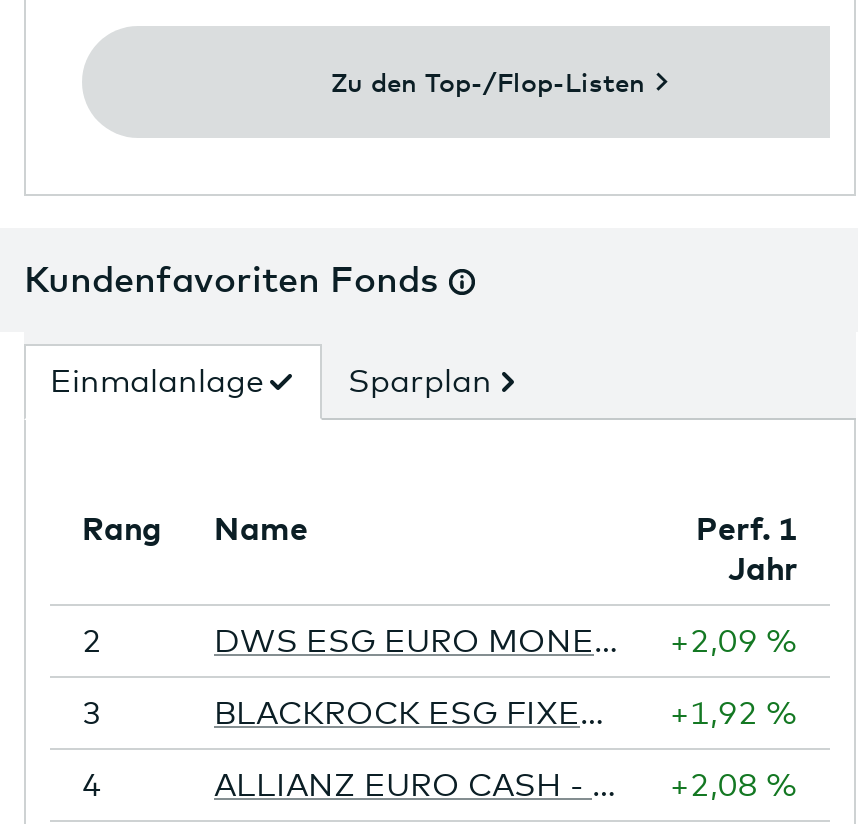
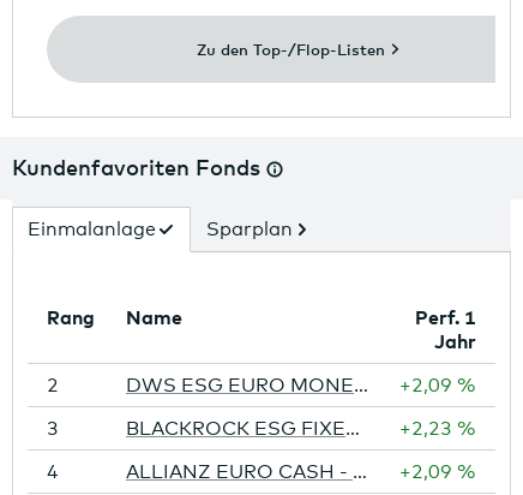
- +1,92 %
+ +2,23 %

- +2,08 %
+ +2,09 %
